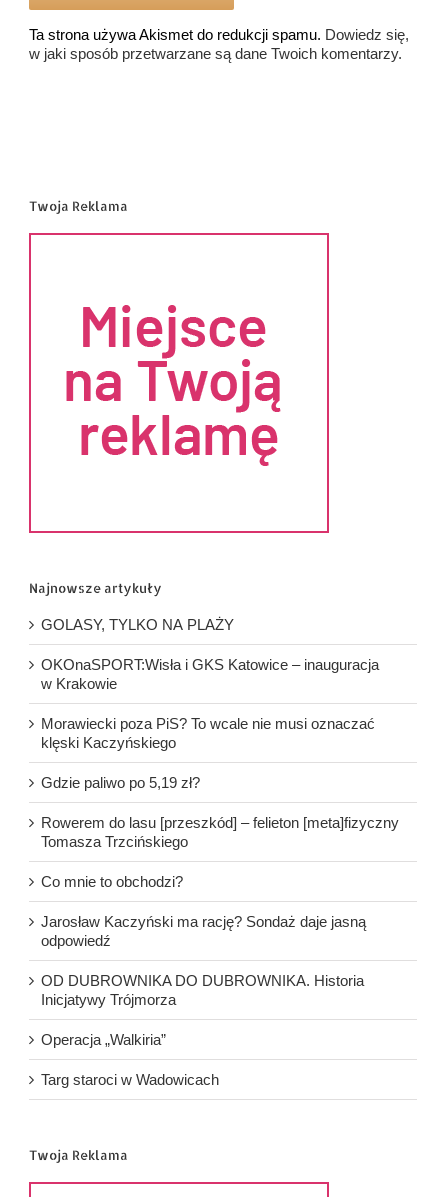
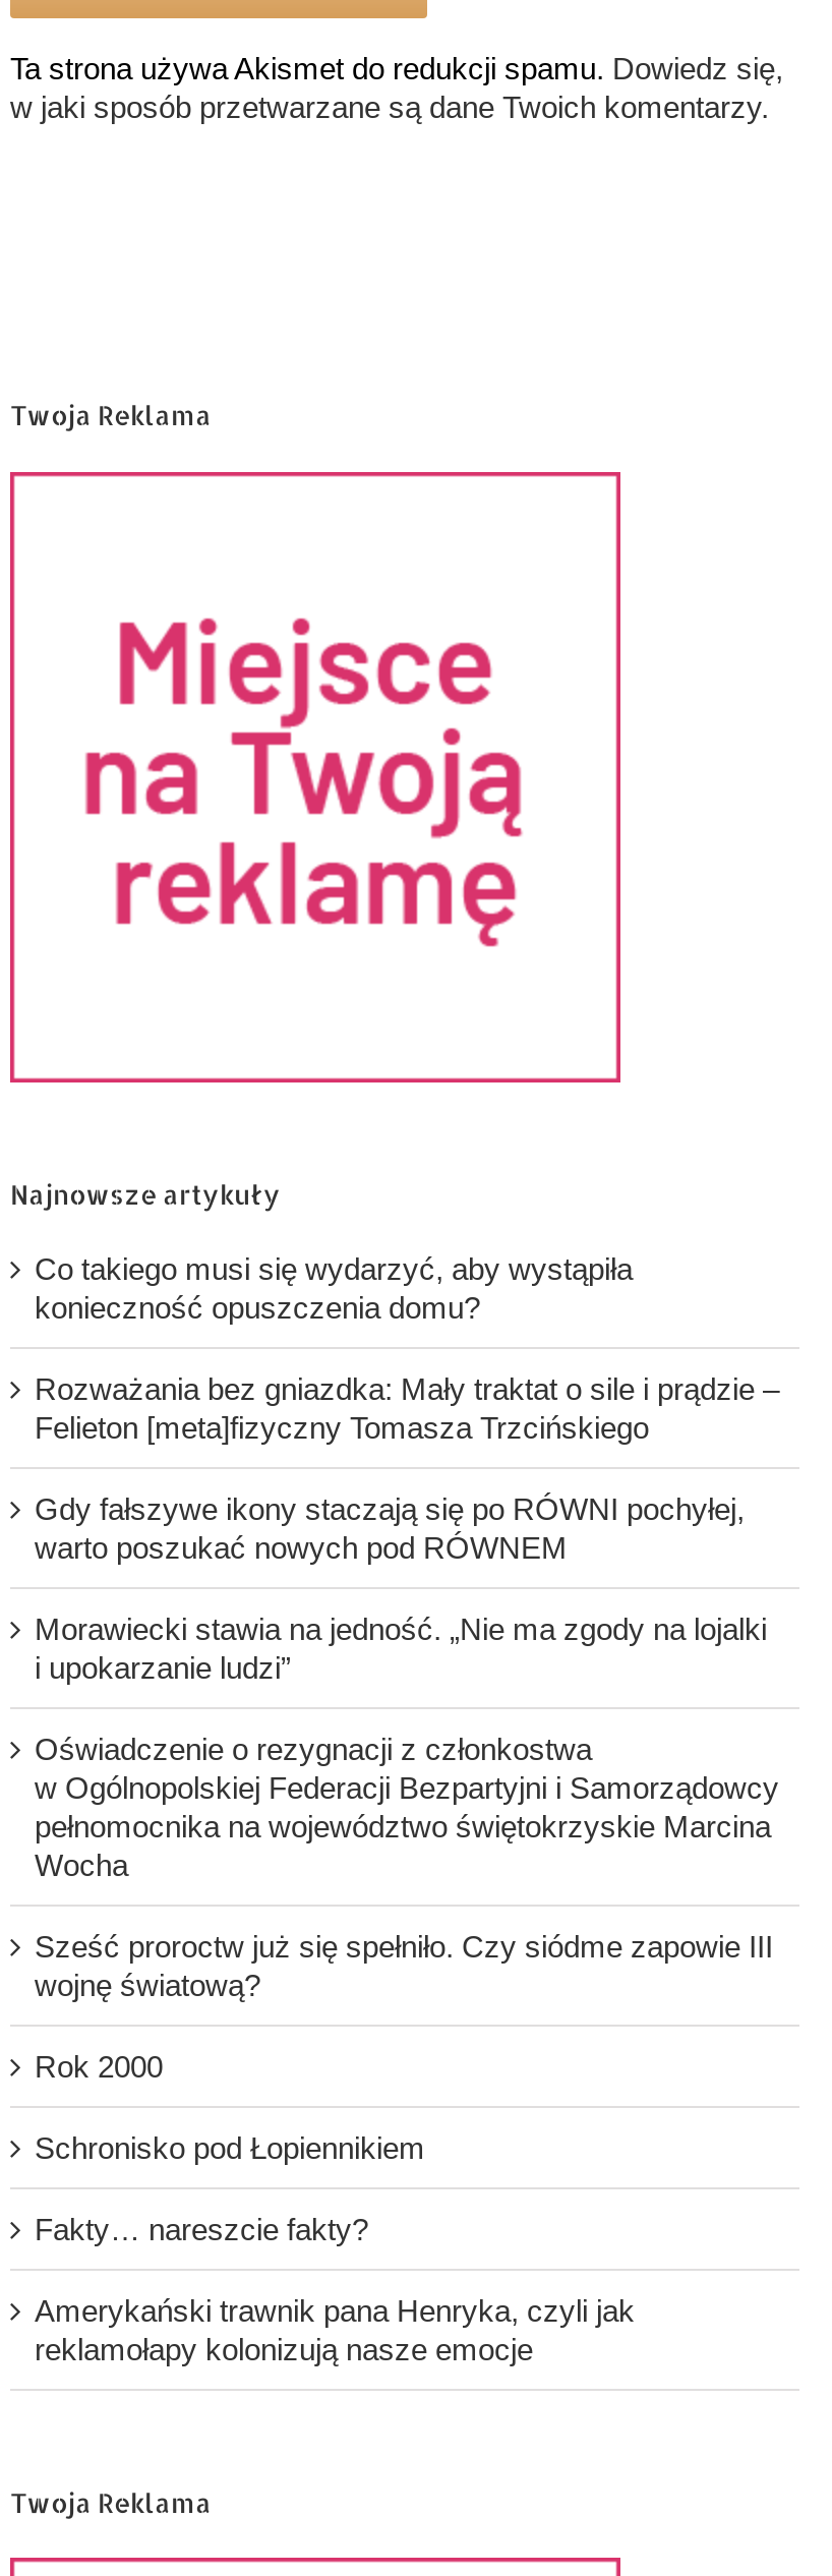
- GOLASY, TYLKO NA PLAŻY
+ Co takiego musi się wydarzyć, aby wystąpiła
+ konieczność opuszczenia domu?

- OKOnaSPORT:Wisła i GKS Katowice – inauguracja
- w Krakowie
+ Rozważania bez gniazdka: Mały traktat o sile i prądzie –
+ Felieton [meta]fizyczny Tomasza Trzcińskiego

- Morawiecki poza PiS? To wcale nie musi oznaczać
- klęski Kaczyńskiego
+ Gdy fałszywe ikony staczają się po RÓWNI pochyłej,
+ warto poszukać nowych pod RÓWNEM

- Gdzie paliwo po 5,19 zł?
+ Morawiecki stawia na jedność. „Nie ma zgody na lojalki
+ i upokarzanie ludzi”

- Rowerem do lasu [przeszkód] – felieton [meta]fizyczny
- Tomasza Trzcińskiego
+ Oświadczenie o rezygnacji z członkostwa
+ w Ogólnopolskiej Federacji Bezpartyjni i Samorządowcy
+ pełnomocnika na województwo świętokrzyskie Marcina
+ Wocha

- Co mnie to obchodzi?
+ Sześć proroctw już się spełniło. Czy siódme zapowie III
+ wojnę światową?

- Jarosław Kaczyński ma rację? Sondaż daje jasną
- odpowiedź
+ Rok 2000

- OD DUBROWNIKA DO DUBROWNIKA. Historia
- Inicjatywy Trójmorza
+ Schronisko pod Łopiennikiem

- Operacja „Walkiria”
+ Fakty… nareszcie fakty?

- Targ staroci w Wadowicach
+ Amerykański trawnik pana Henryka, czyli jak
+ reklamołapy kolonizują nasze emocje
